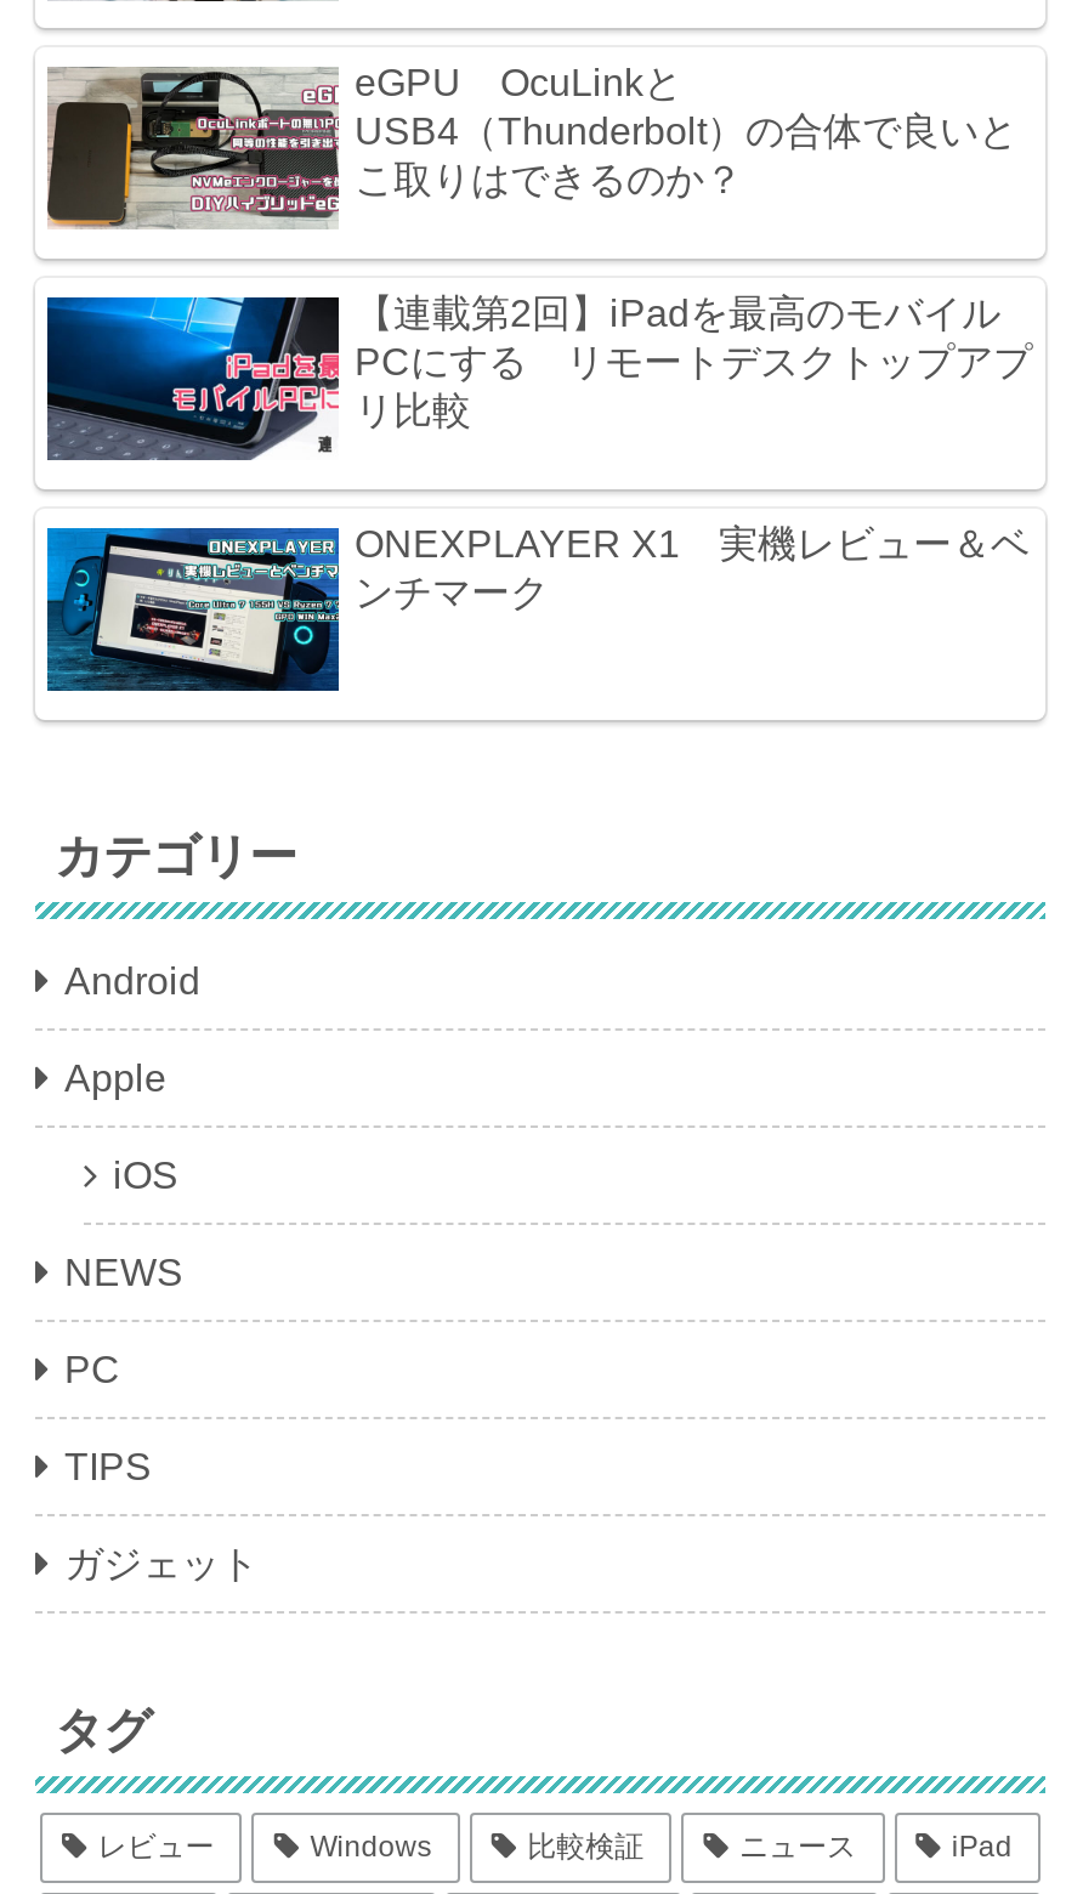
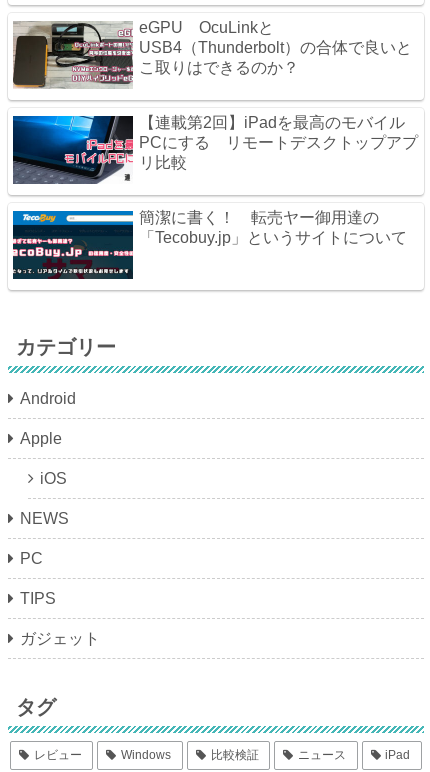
- [image]
- ONEXPLAYER X1 実機レビュー＆ベ
- ンチマーク
+ [image]
+ 簡潔に書く！ 転売ヤー御用達の
+ 「Tecobuy.jp」というサイトについて
